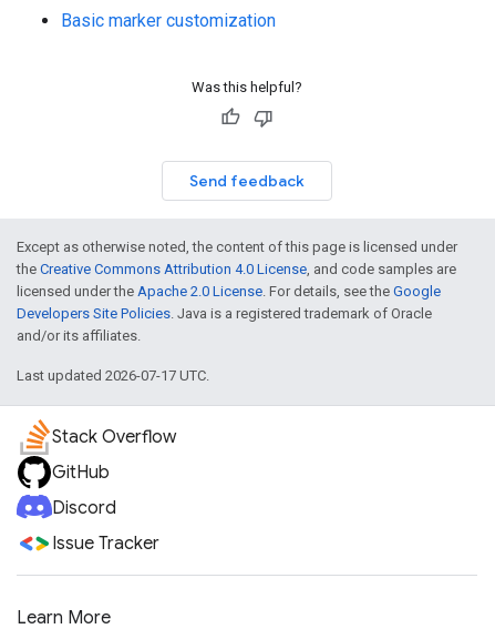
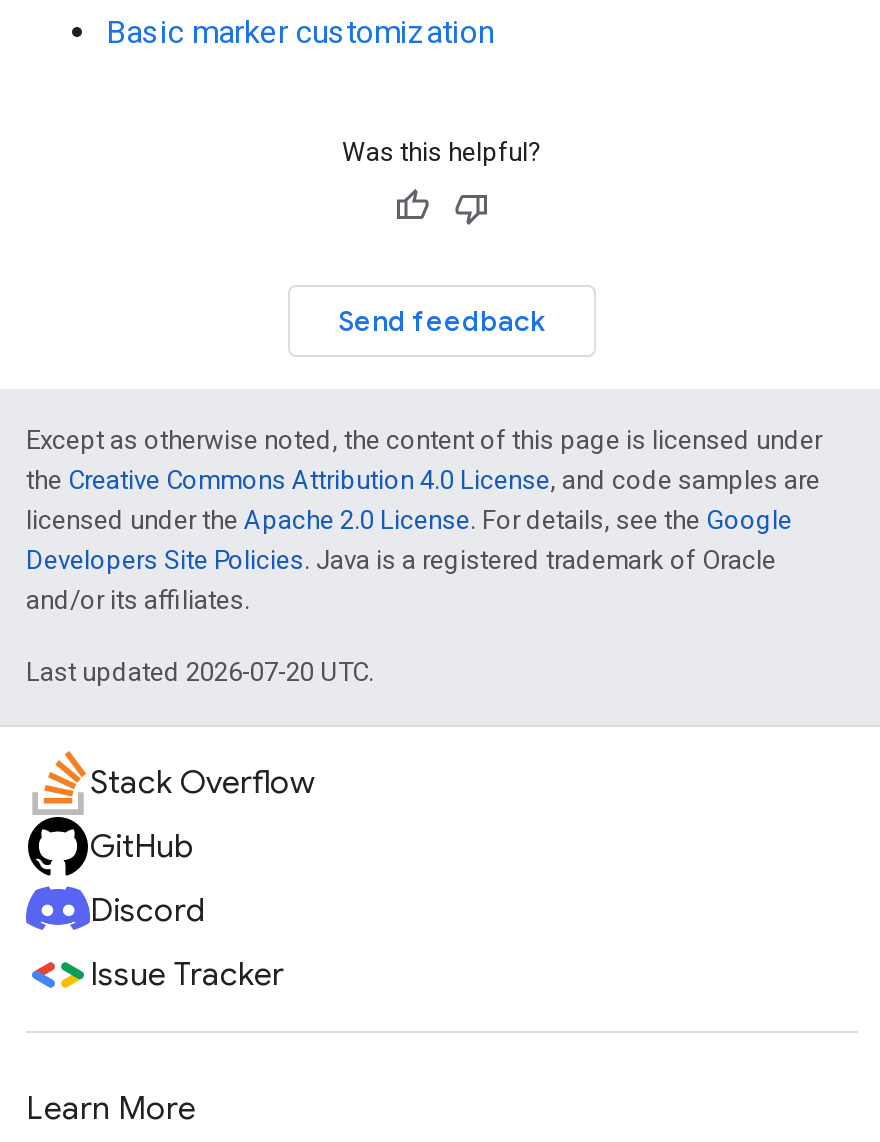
- Last updated 2026-07-17 UTC.
+ Last updated 2026-07-20 UTC.
